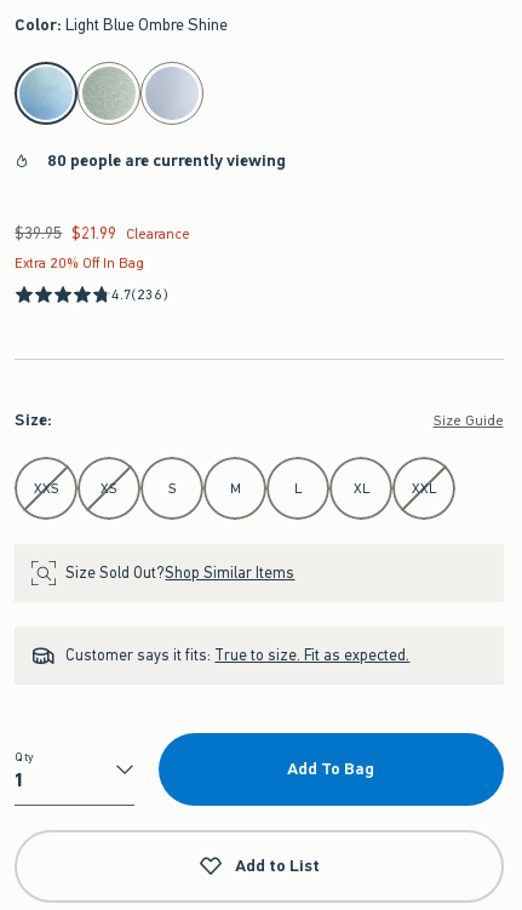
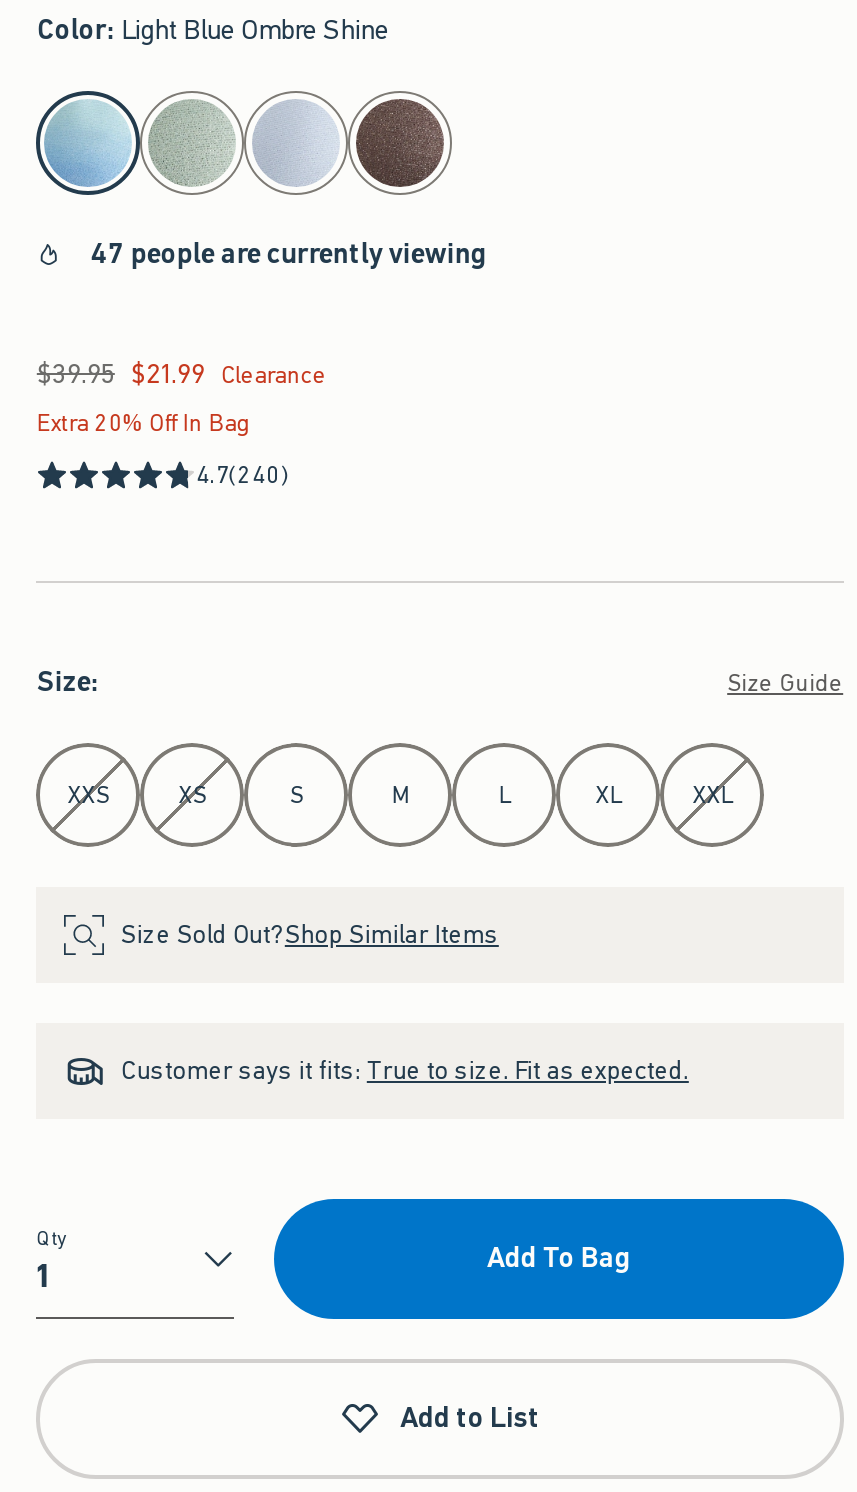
+ [image]

- 80 people are currently viewing
+ 47 people are currently viewing

- 4.7(236)
+ 4.7(240)
